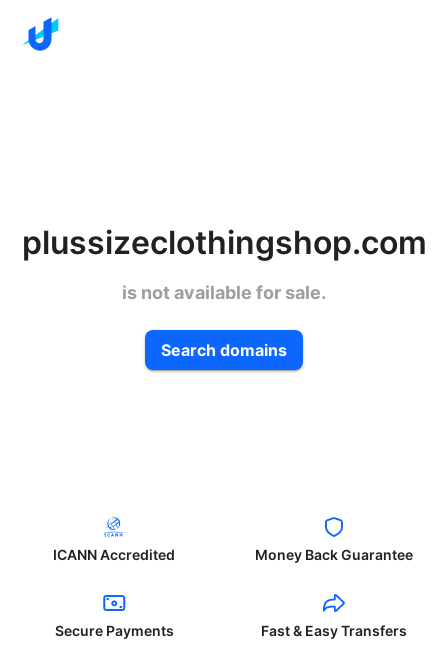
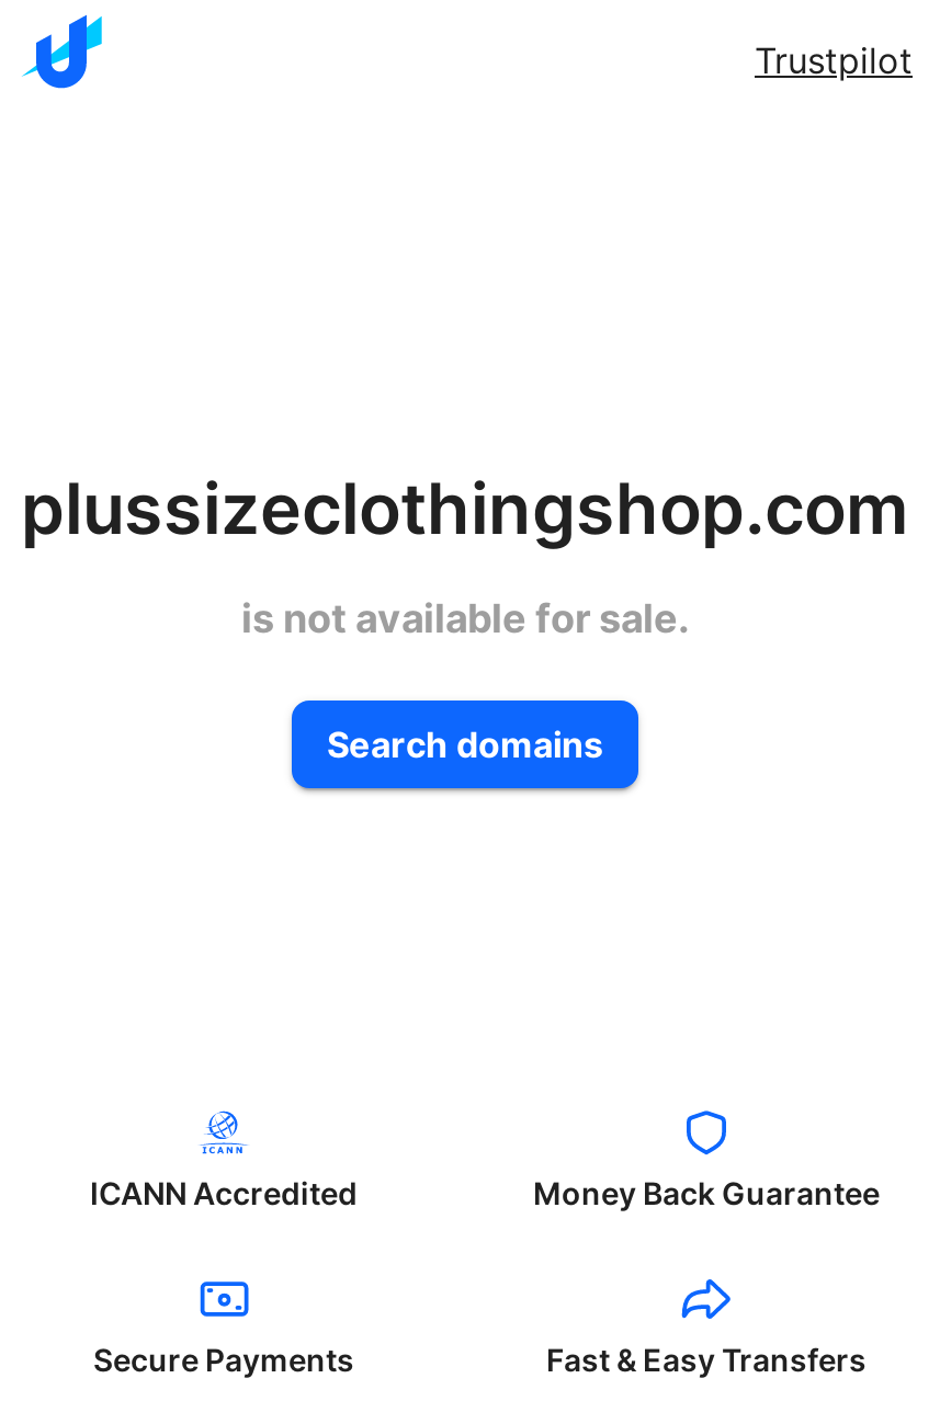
+ Trustpilot
